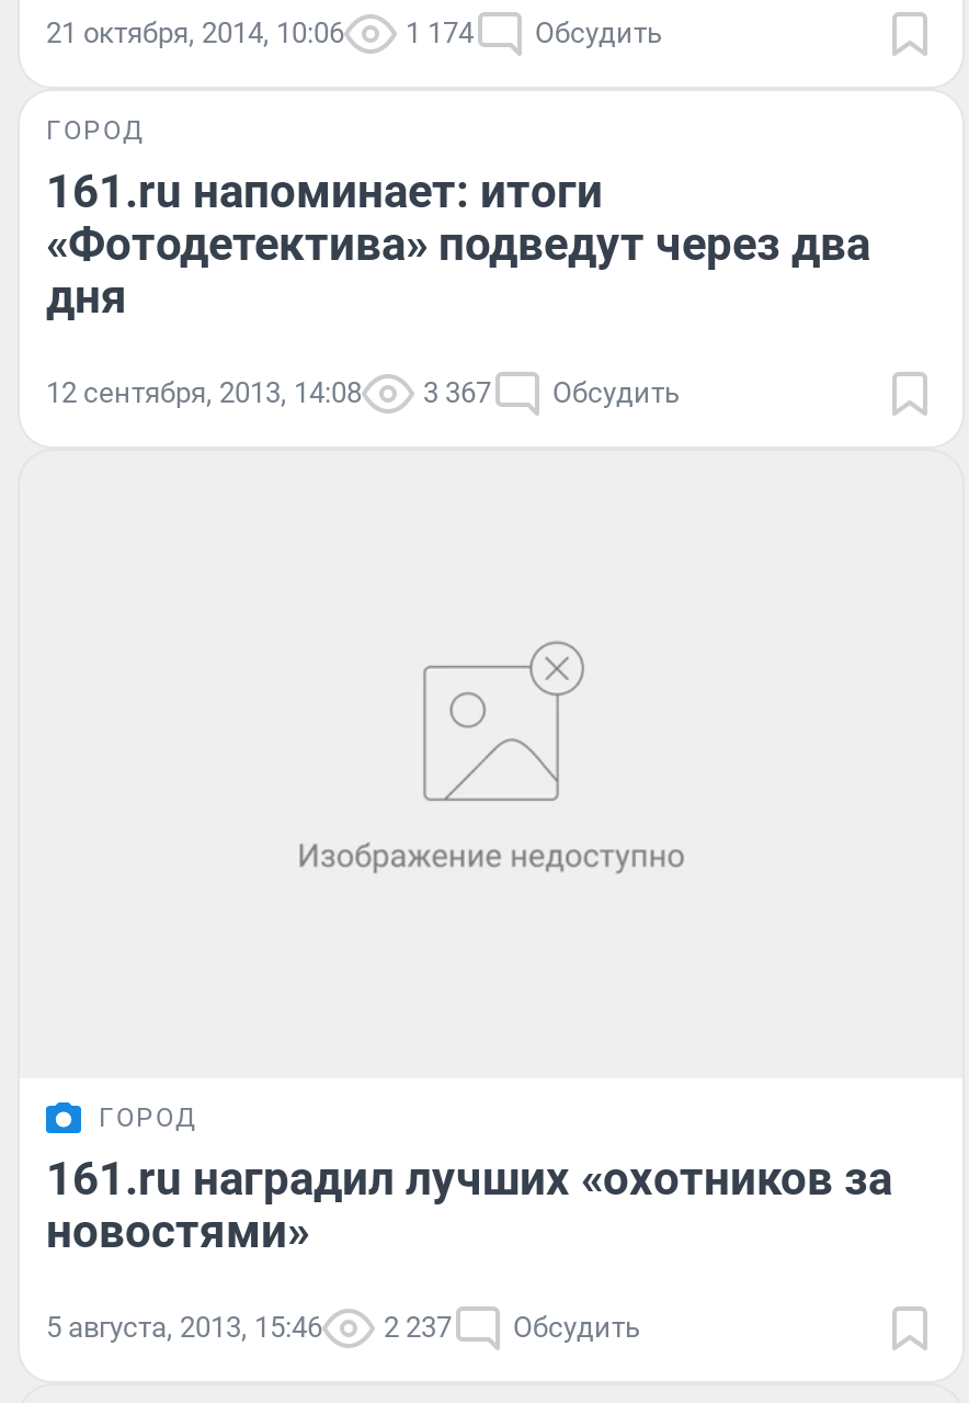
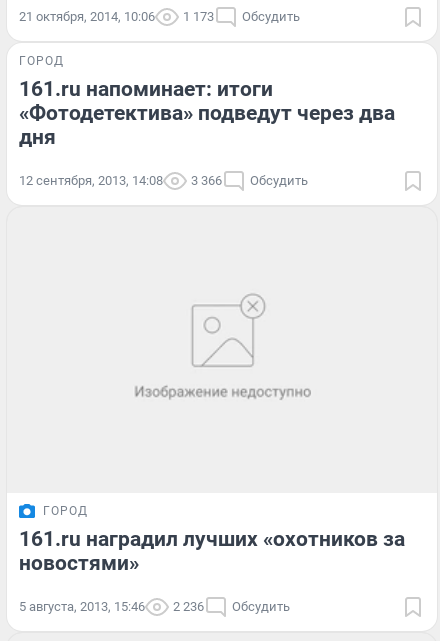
- 21 октября, 2014, 10:06 1 174 Обсудить
+ 21 октября, 2014, 10:06 1 173 Обсудить

- 12 сентября, 2013, 14:08 3 367 Обсудить
+ 12 сентября, 2013, 14:08 3 366 Обсудить

- 5 августа, 2013, 15:46 2 237 Обсудить
+ 5 августа, 2013, 15:46 2 236 Обсудить
